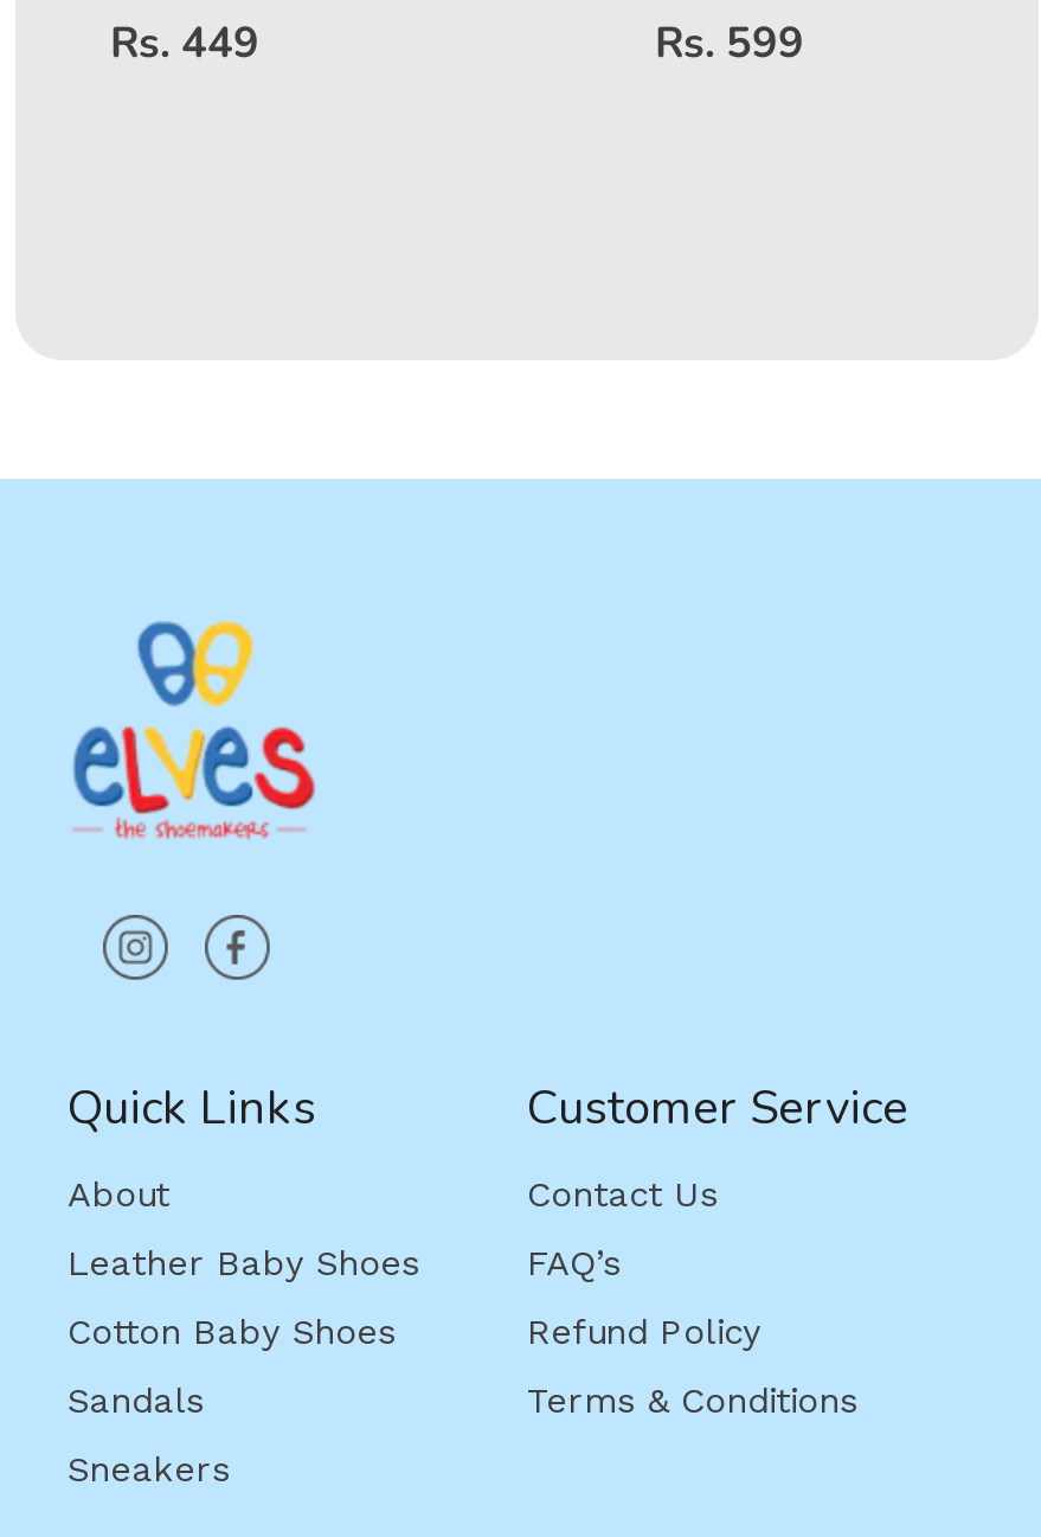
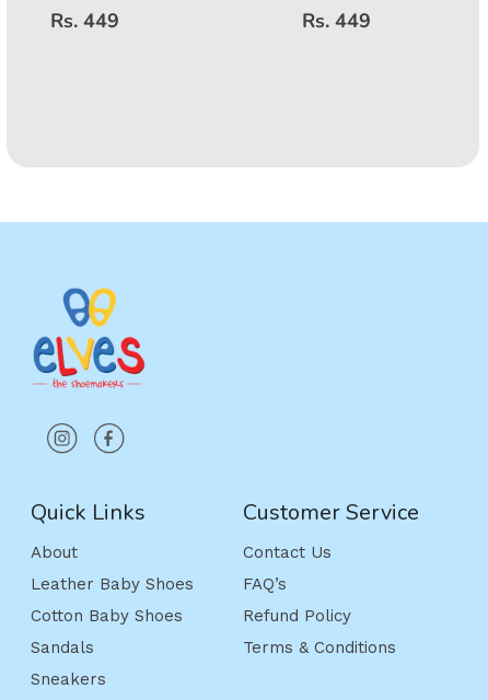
- Rs. 599
+ Rs. 449
